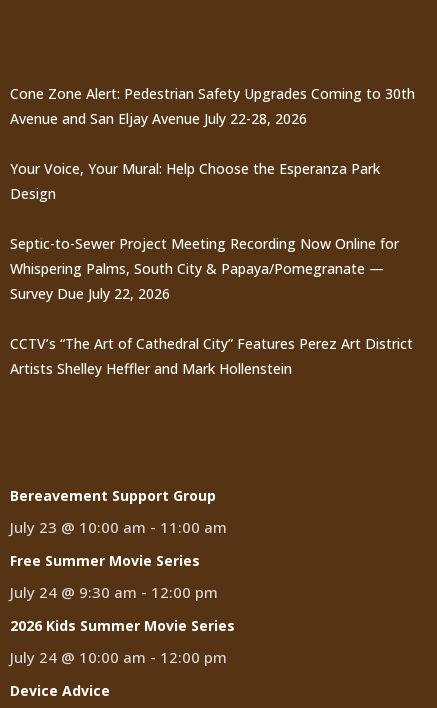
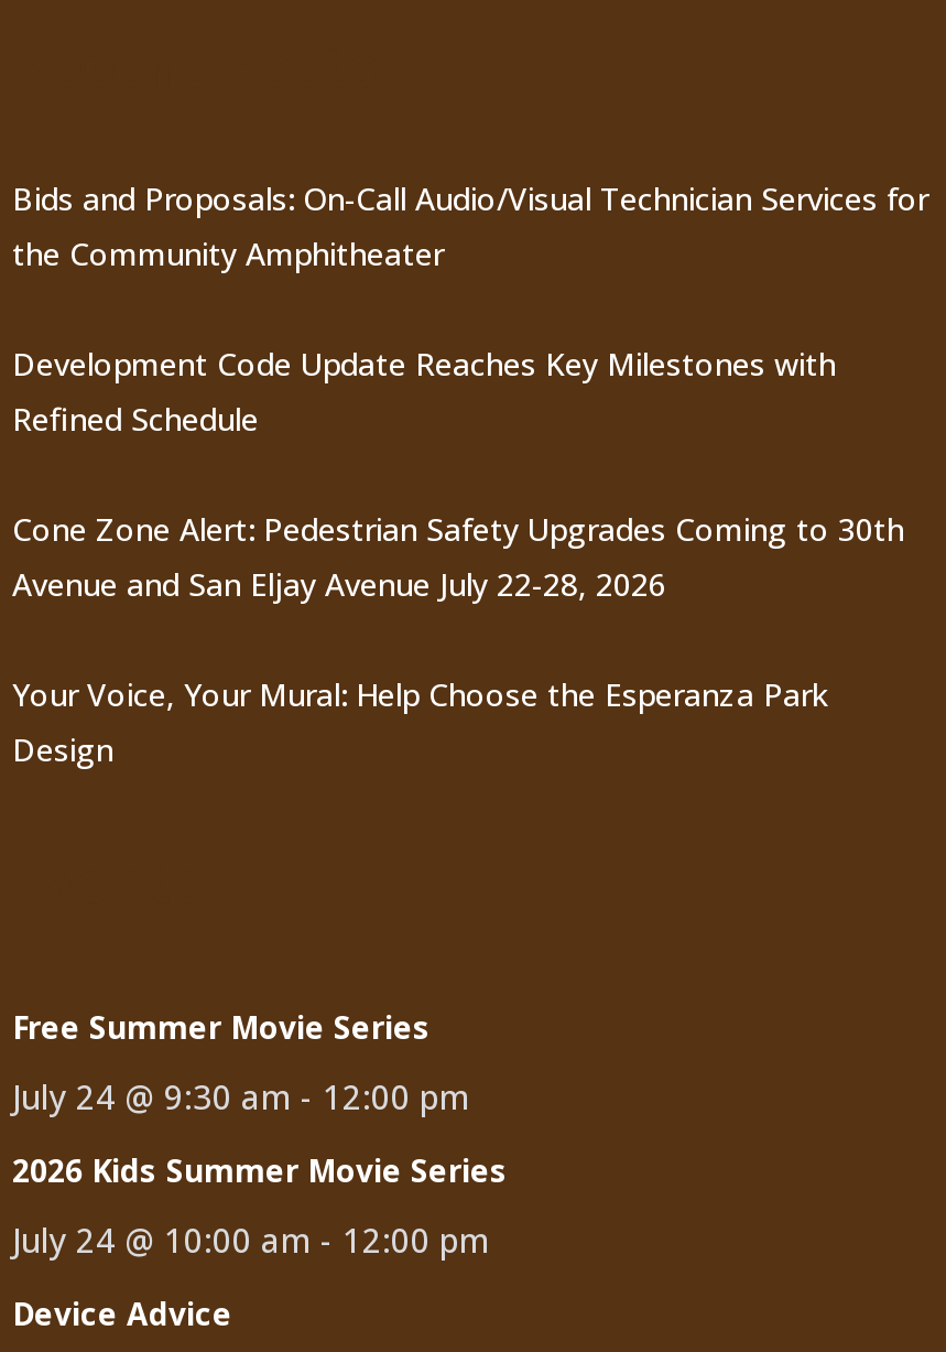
+ Bids and Proposals: On-Call Audio/Visual Technician Services for
+ the Community Amphitheater
+ Development Code Update Reaches Key Milestones with
+ Refined Schedule

moved down: Cone Zone Alert: Pedestrian Safety Upgrades Coming to 30th | Avenue and San Eljay Avenue July 22-28, 2026 | Your Voice, Your Mural: Help Choose the Esperanza Park | Design

- Septic-to-Sewer Project Meeting Recording Now Online for
- Whispering Palms, South City & Papaya/Pomegranate —
- Survey Due July 22, 2026
- CCTV’s “The Art of Cathedral City” Features Perez Art District
- Artists Shelley Heffler and Mark Hollenstein

- Bereavement Support Group
- July 23 @ 10:00 am - 11:00 am
